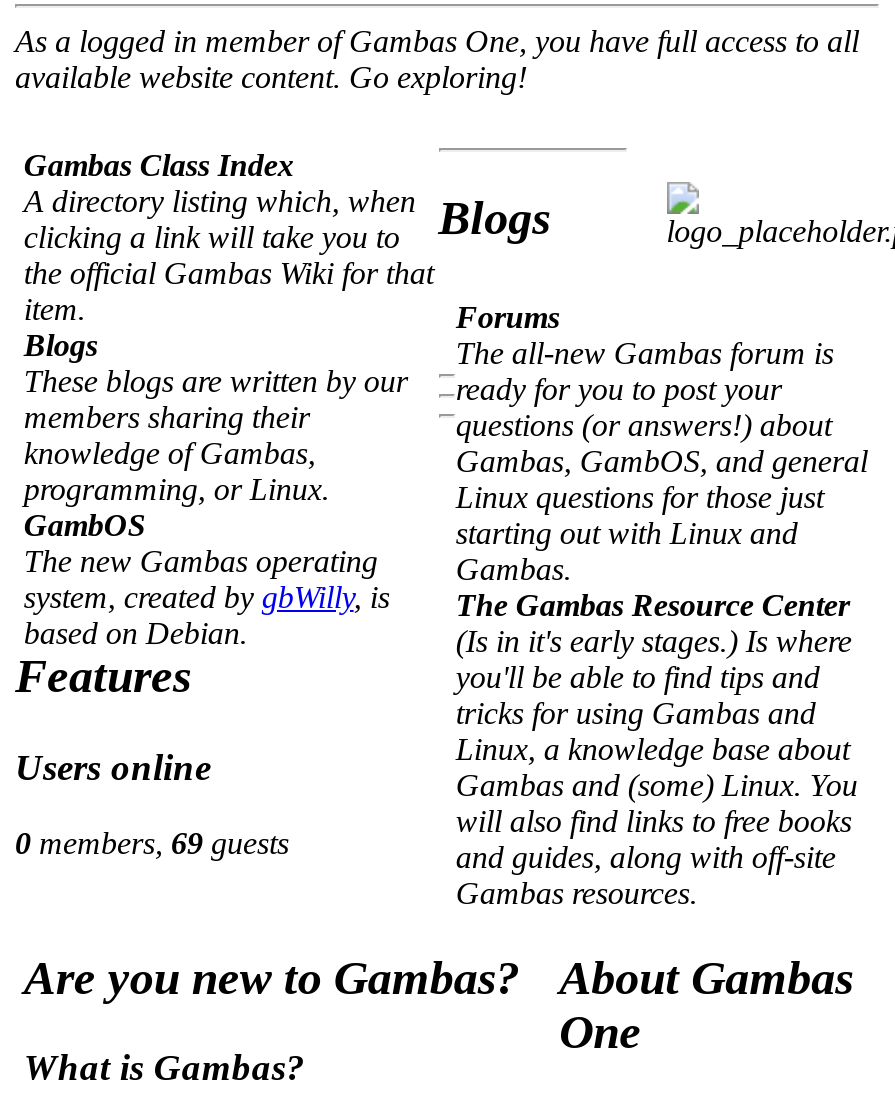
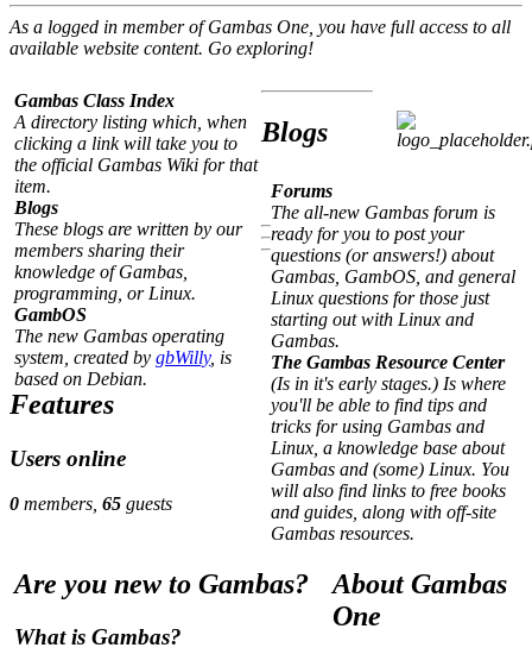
- 0 members, 69 guests
+ 0 members, 65 guests
